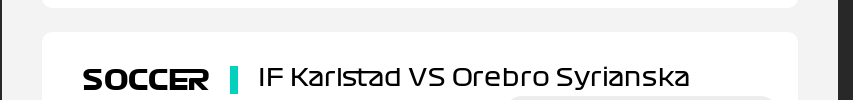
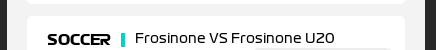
- IF Karlstad VS Orebro Syrianska
+ Frosinone VS Frosinone U20
